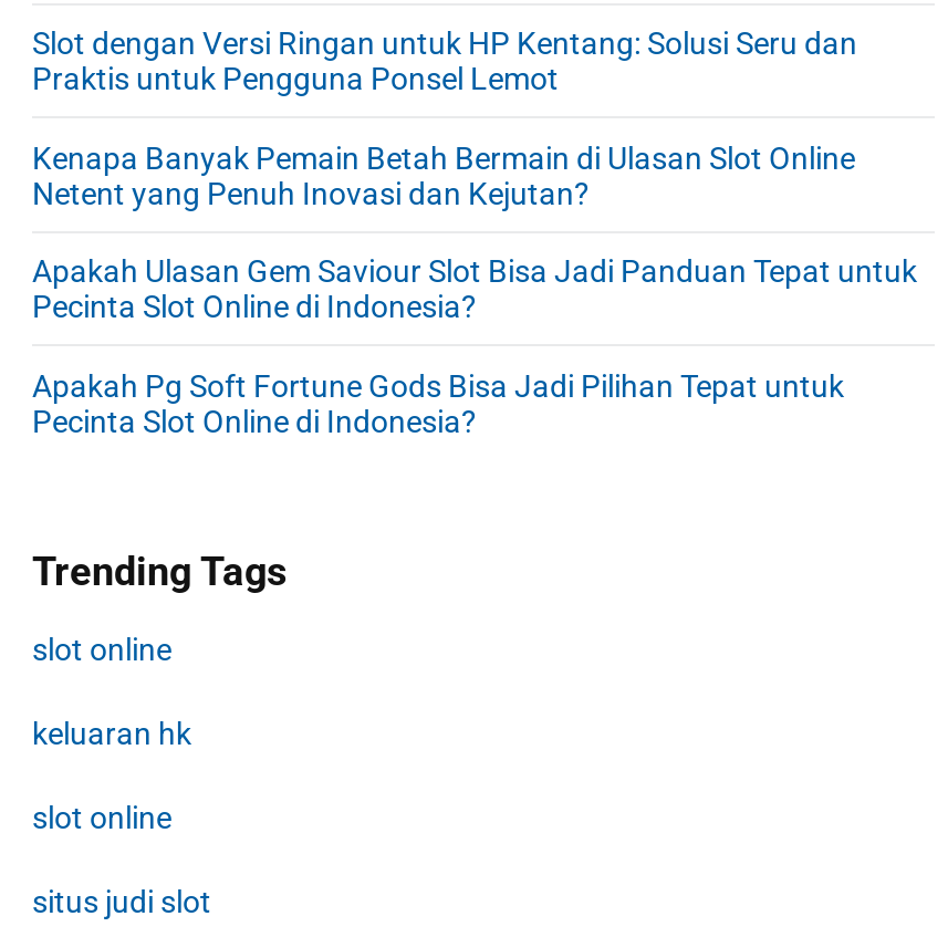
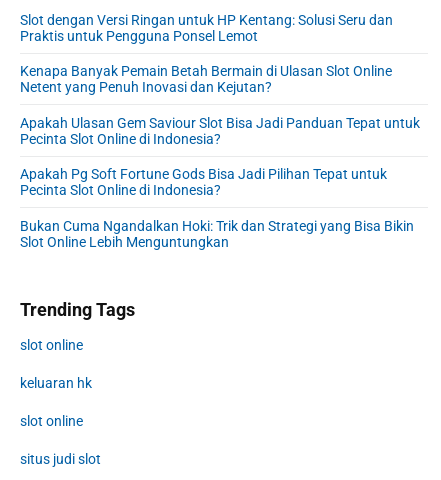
+ Bukan Cuma Ngandalkan Hoki: Trik dan Strategi yang Bisa Bikin
+ Slot Online Lebih Menguntungkan
